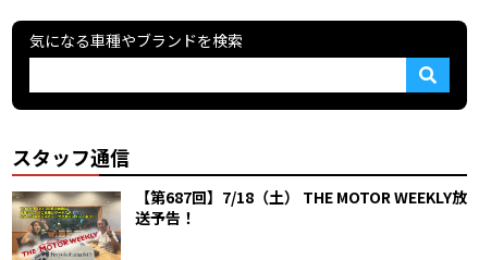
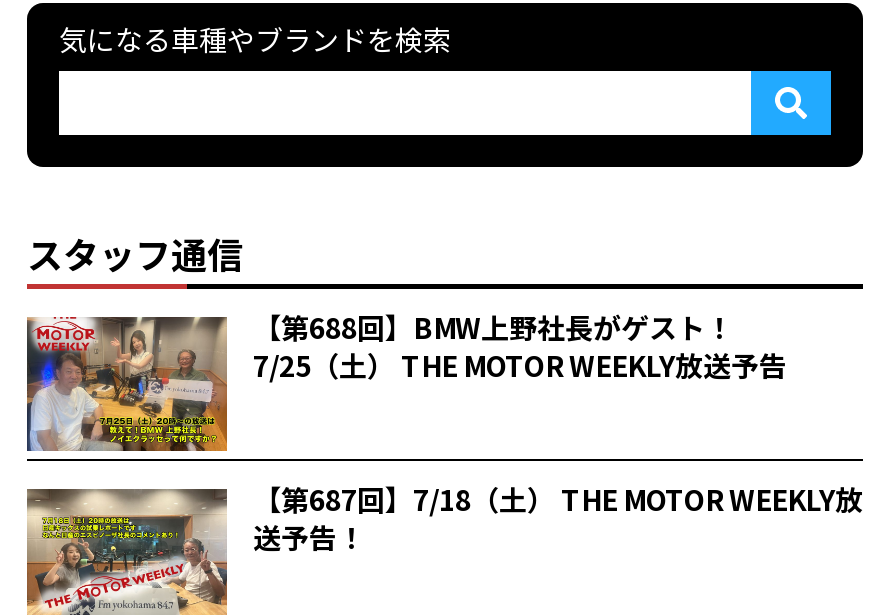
+ [image]
+ 【第688回】BMW上野社長がゲスト！
+ 7/25（土） THE MOTOR WEEKLY放送予告
